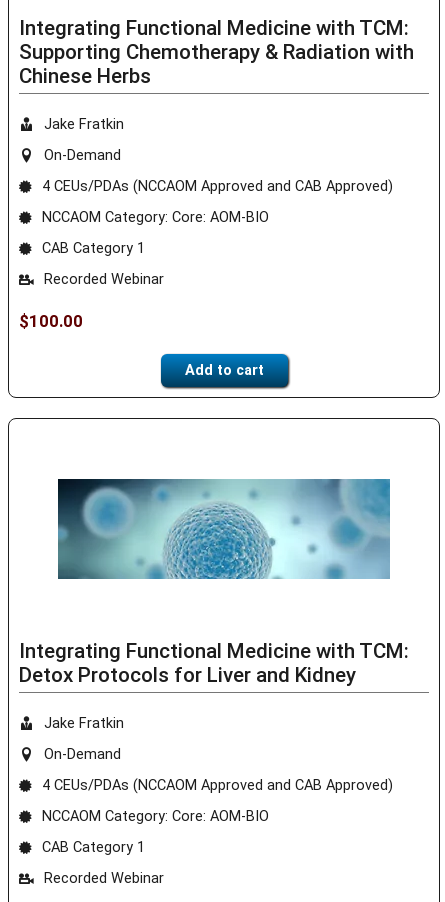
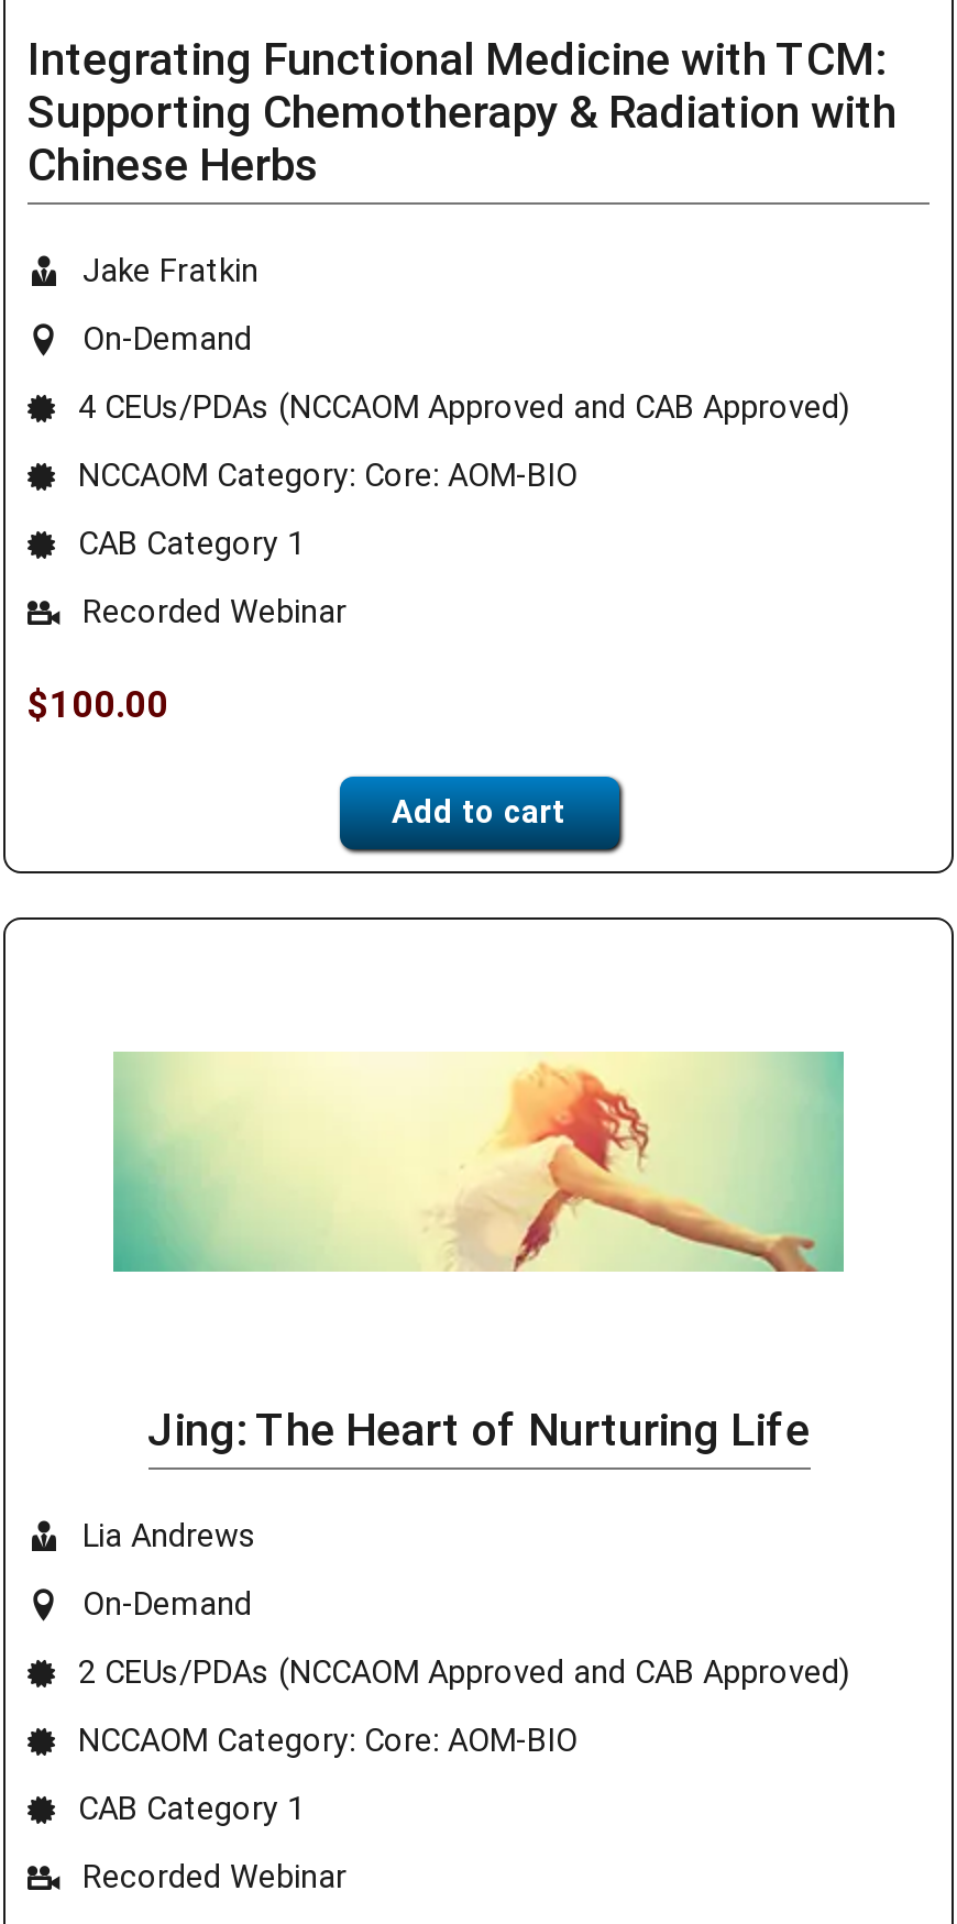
- [image]
+ [image]

- Integrating Functional Medicine with TCM:
- Detox Protocols for Liver and Kidney
+ Jing: The Heart of Nurturing Life

- Jake Fratkin
+ Lia Andrews

- 4 CEUs/PDAs (NCCAOM Approved and CAB Approved)
+ 2 CEUs/PDAs (NCCAOM Approved and CAB Approved)
